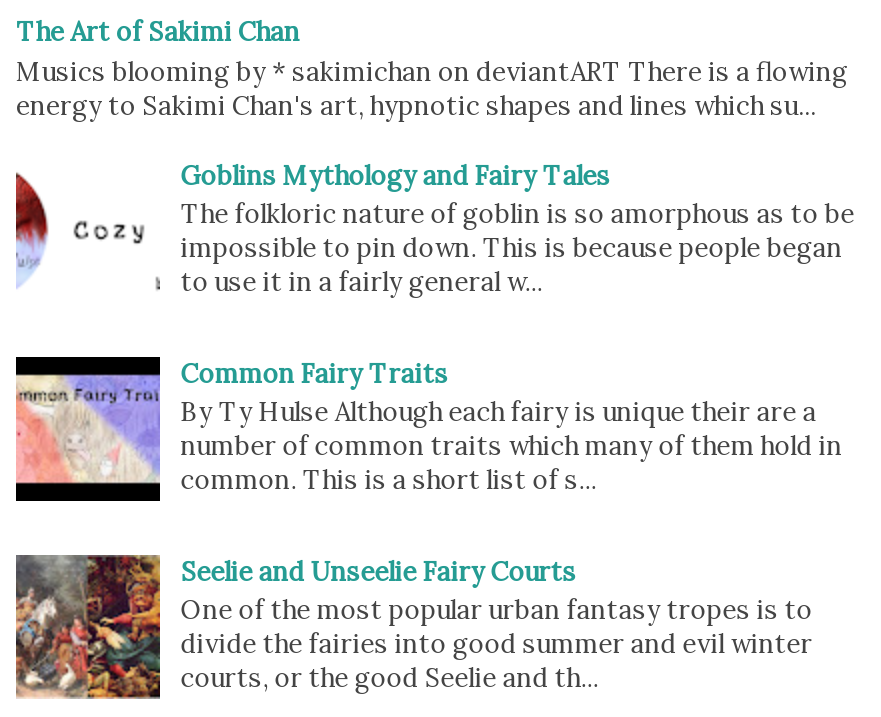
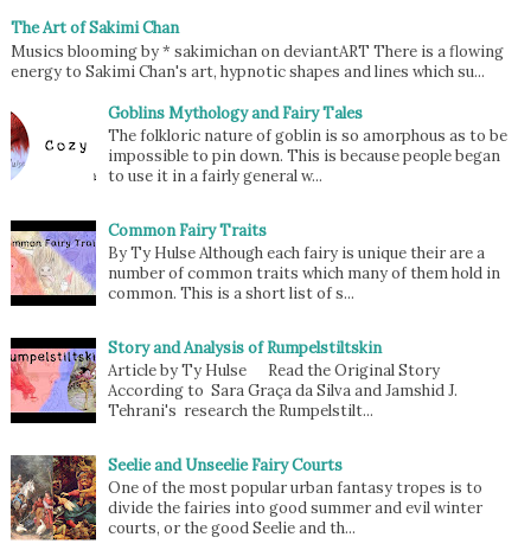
+ [image]
+ Story and Analysis of Rumpelstiltskin
+ Article by Ty Hulse Read the Original Story
+ According to Sara Graça da Silva and Jamshid J.
+ Tehrani's research the Rumpelstilt...
